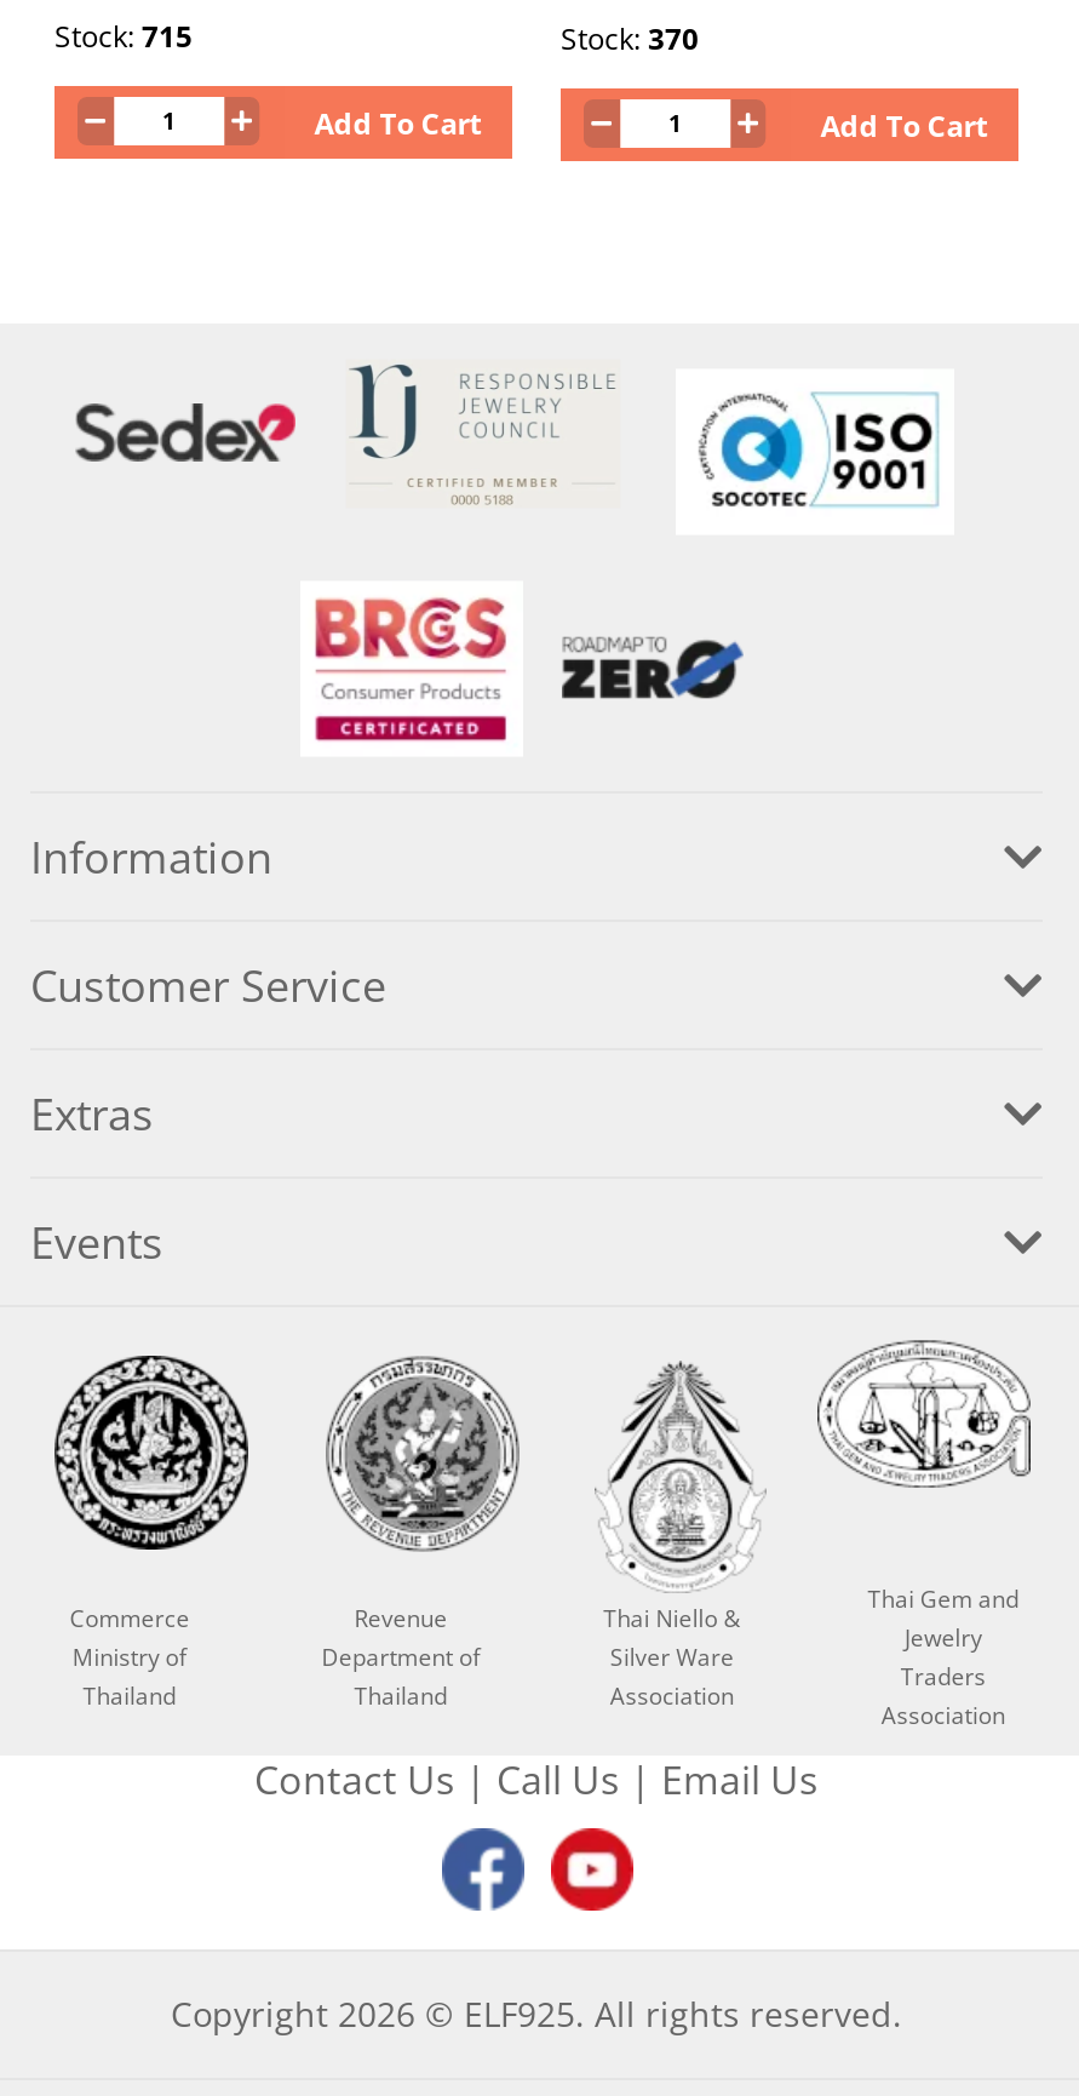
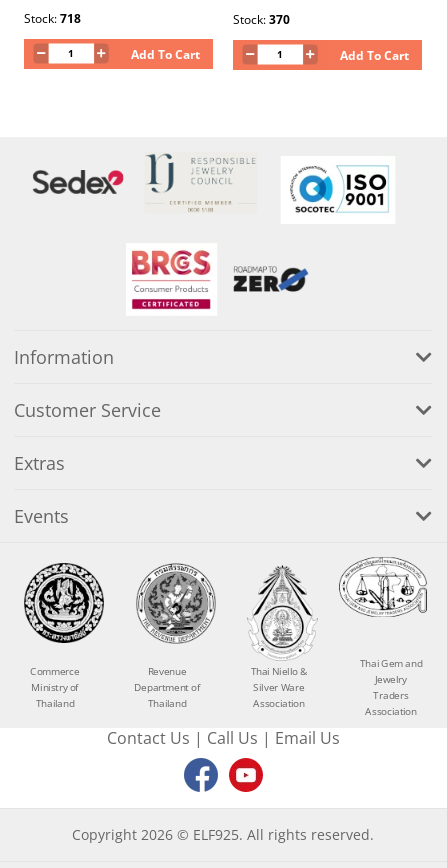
- Stock: 715
+ Stock: 718
